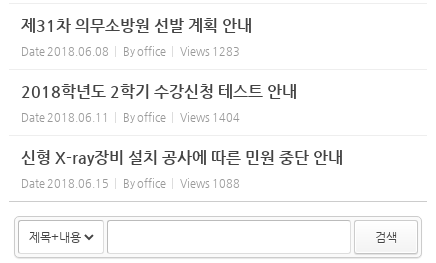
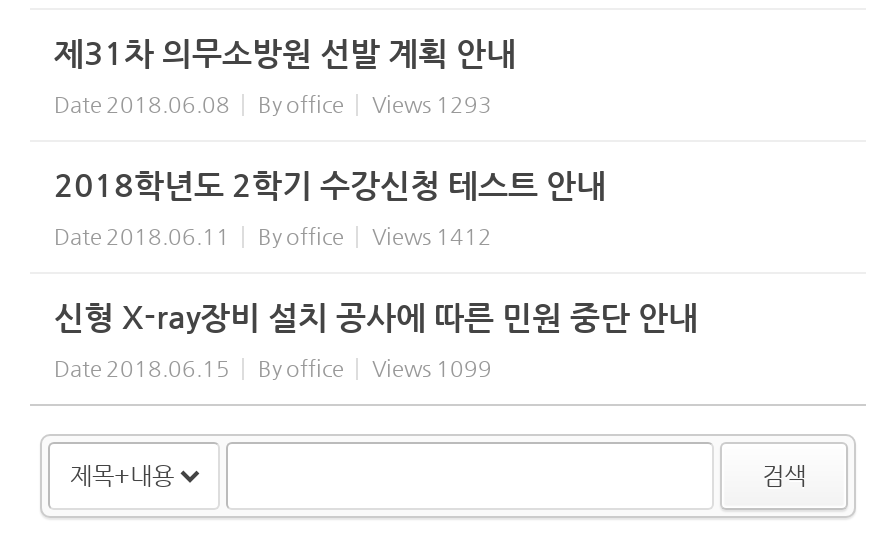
- Date 2018.06.08 By office Views 1283
+ Date 2018.06.08 By office Views 1293

- Date 2018.06.11 By office Views 1404
+ Date 2018.06.11 By office Views 1412

- Date 2018.06.15 By office Views 1088
+ Date 2018.06.15 By office Views 1099
